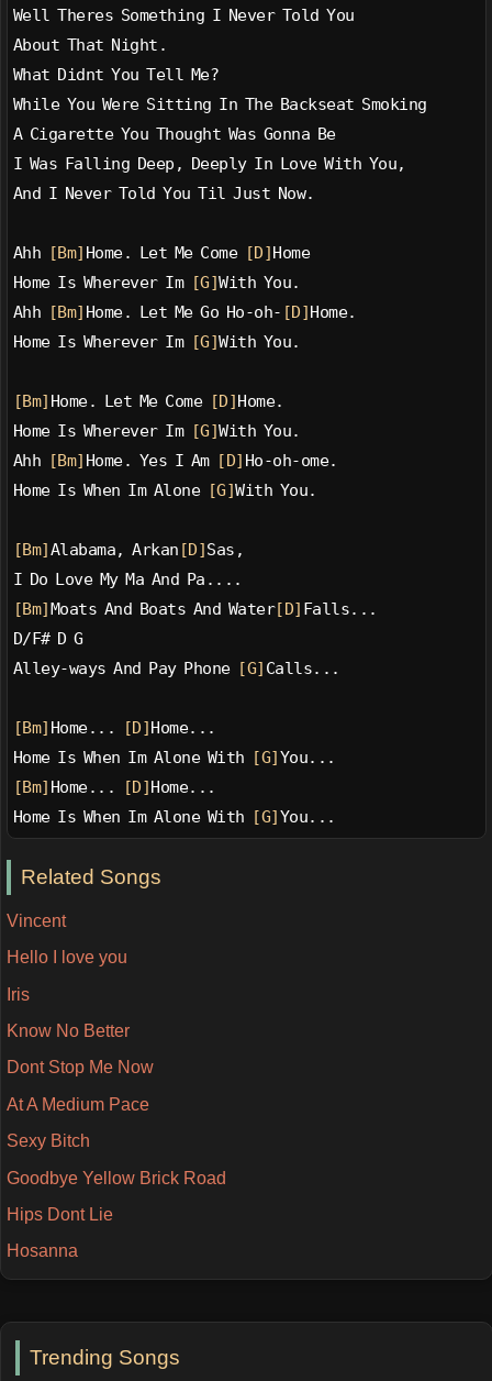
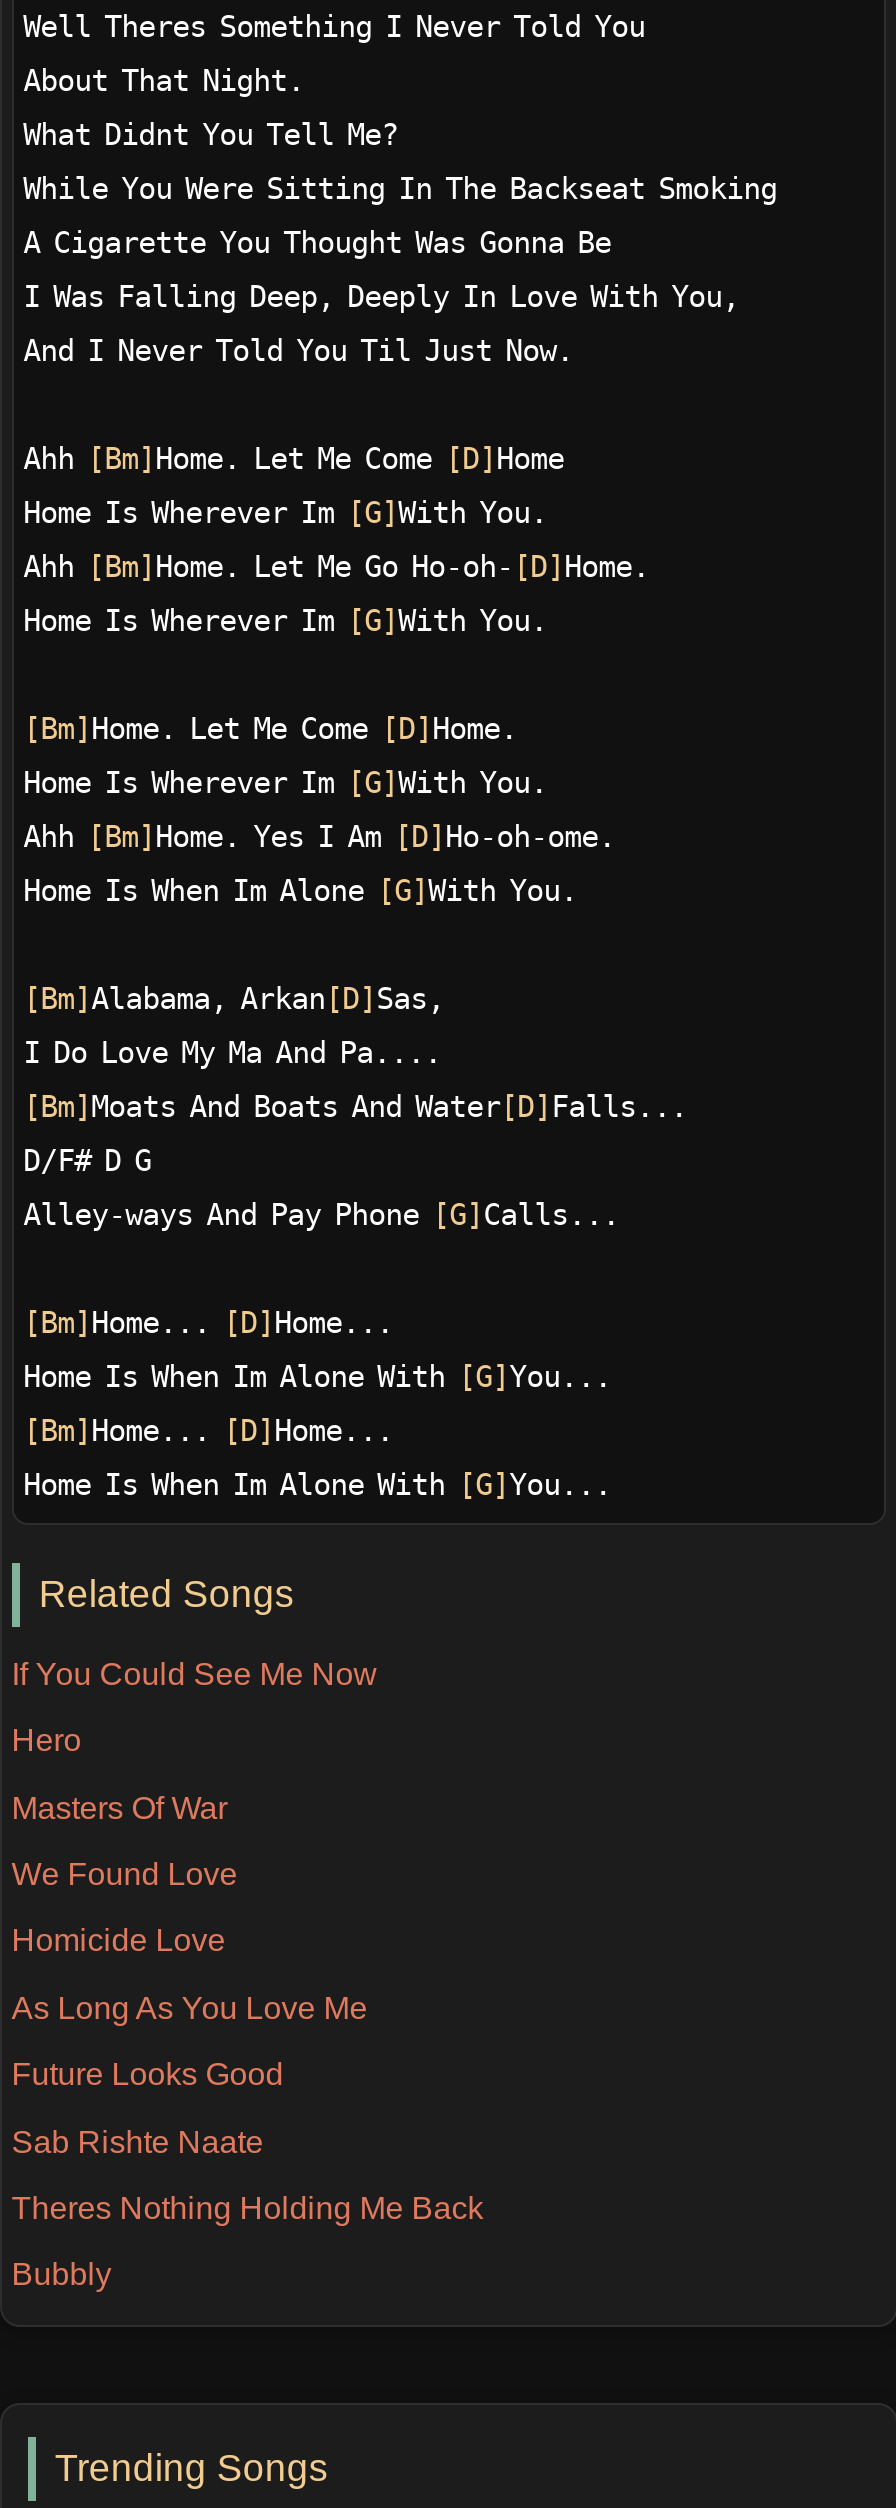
- Vincent
+ If You Could See Me Now

- Hello I love you
+ Hero

- Iris
+ Masters Of War

- Know No Better
+ We Found Love

- Dont Stop Me Now
+ Homicide Love

- At A Medium Pace
+ As Long As You Love Me

- Sexy Bitch
+ Future Looks Good

- Goodbye Yellow Brick Road
+ Sab Rishte Naate

- Hips Dont Lie
+ Theres Nothing Holding Me Back

- Hosanna
+ Bubbly
